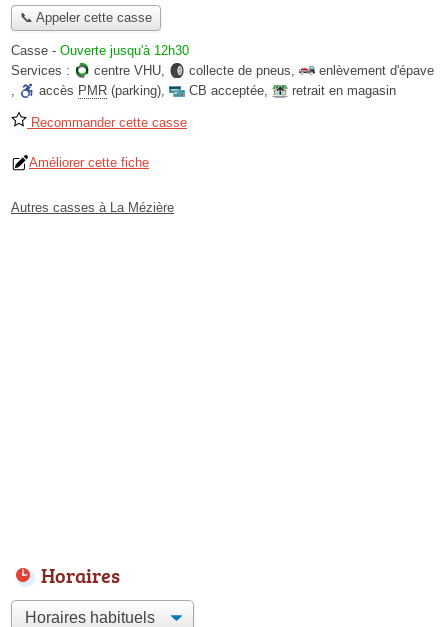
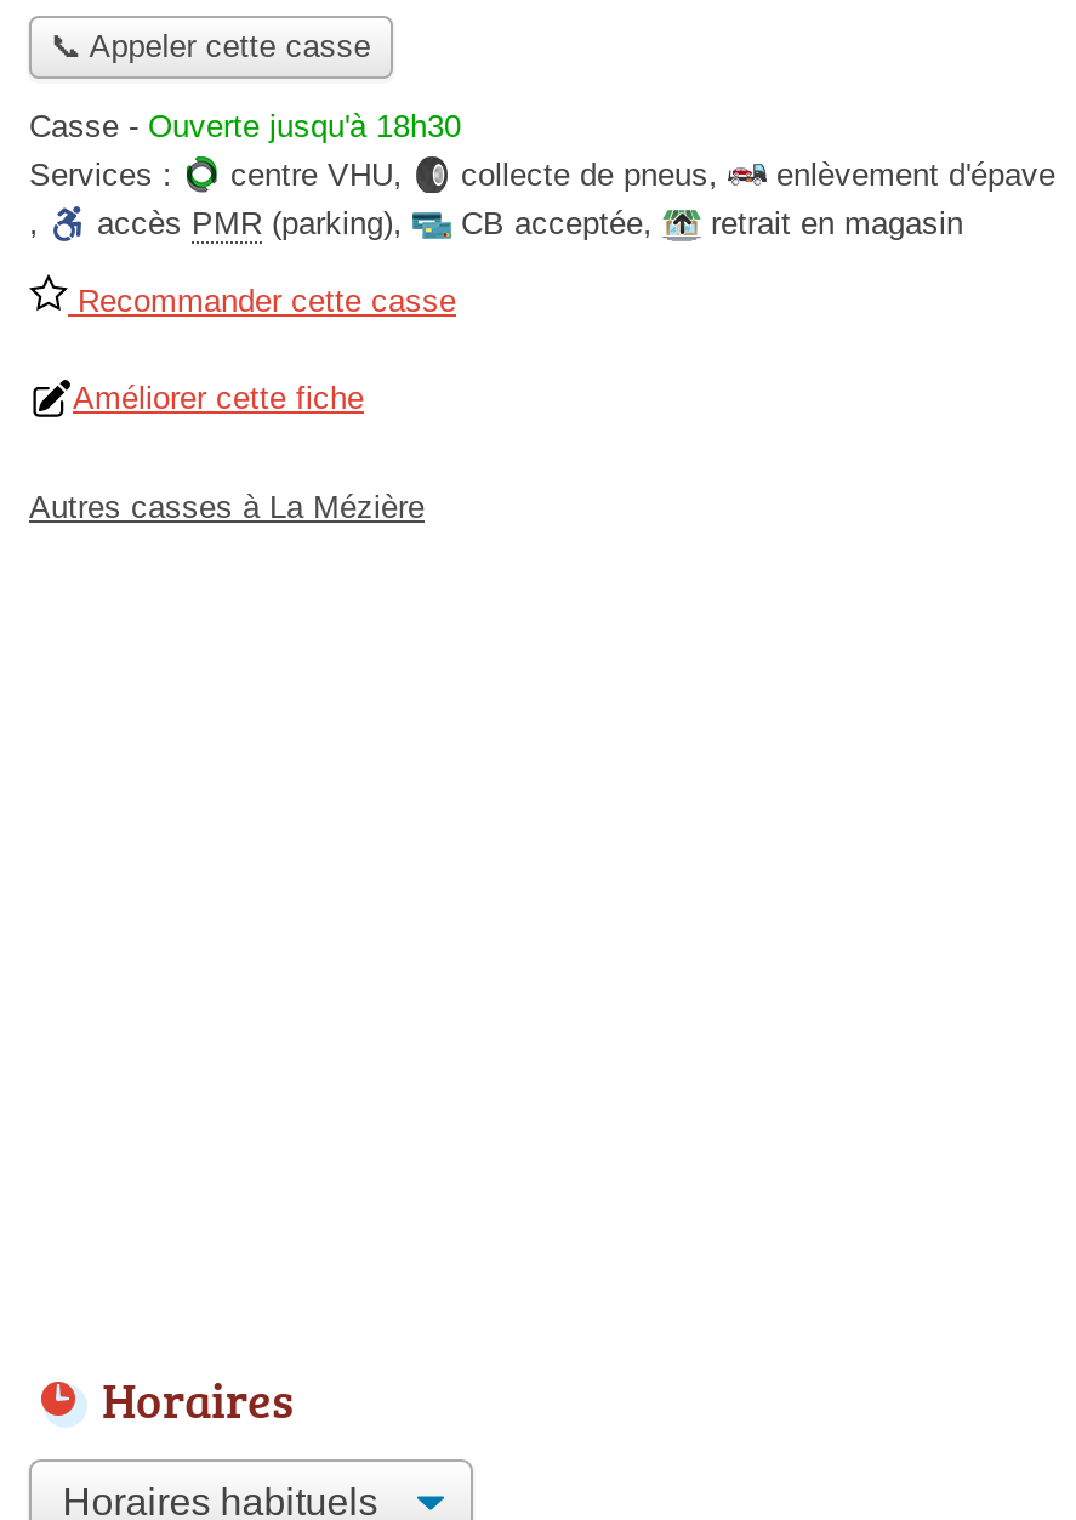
- Casse - Ouverte jusqu'à 12h30
+ Casse - Ouverte jusqu'à 18h30
